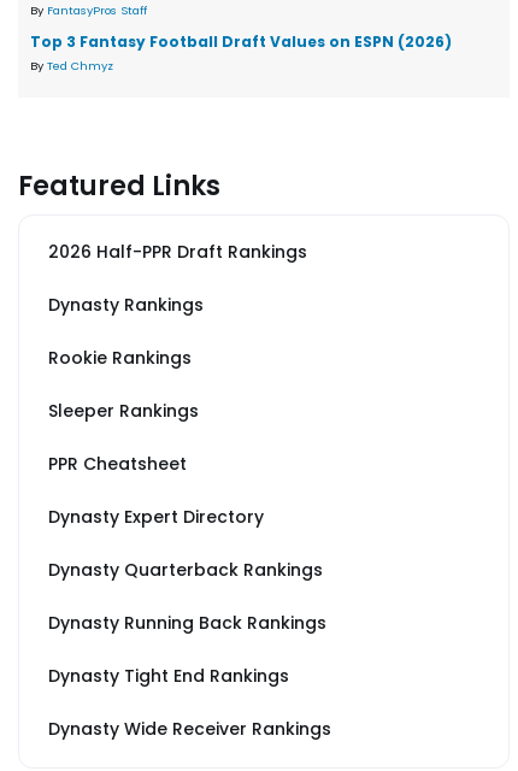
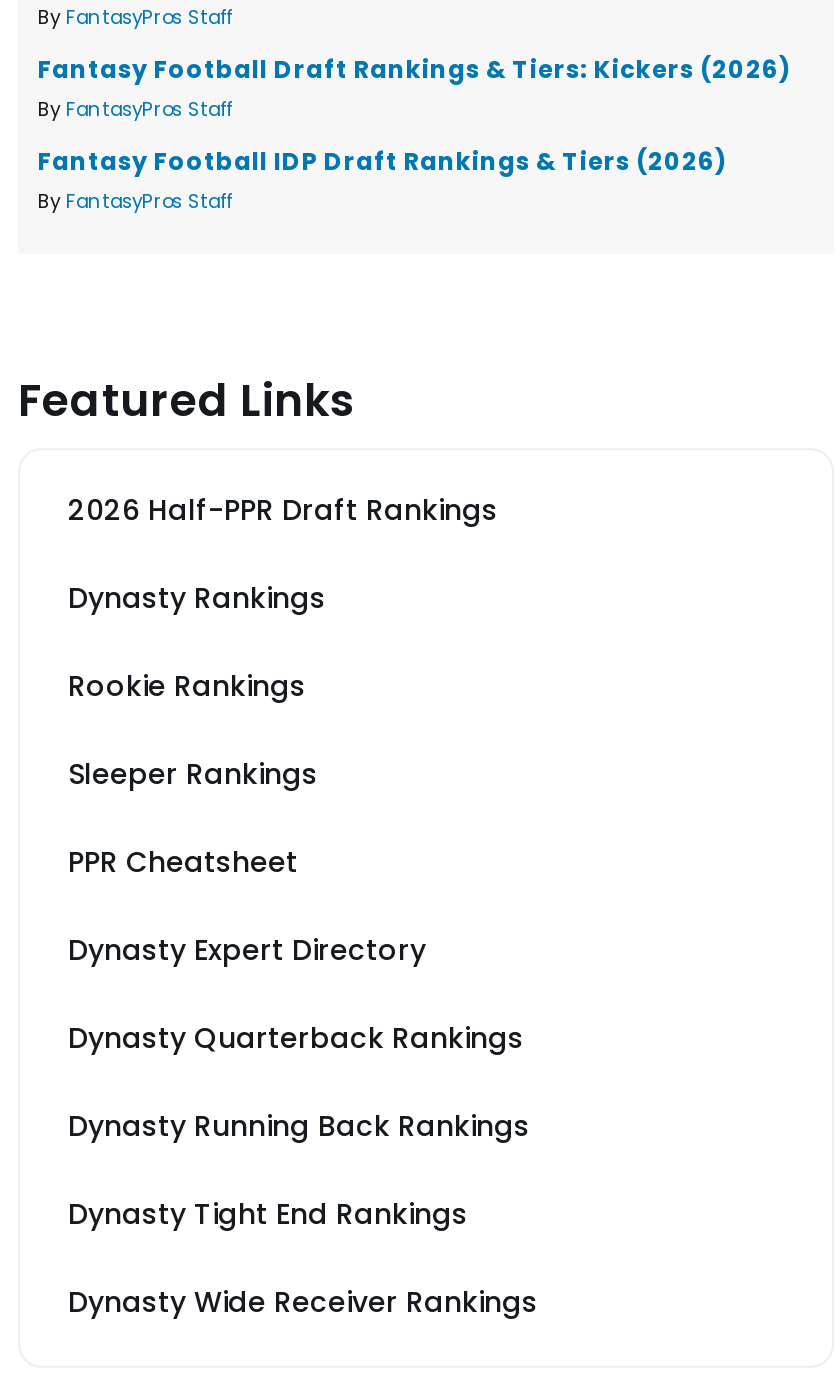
- Top 3 Fantasy Football Draft Values on ESPN (2026)
- By Ted Chmyz
+ Fantasy Football Draft Rankings & Tiers: Kickers (2026)
+ By FantasyPros Staff
+ Fantasy Football IDP Draft Rankings & Tiers (2026)
+ By FantasyPros Staff
